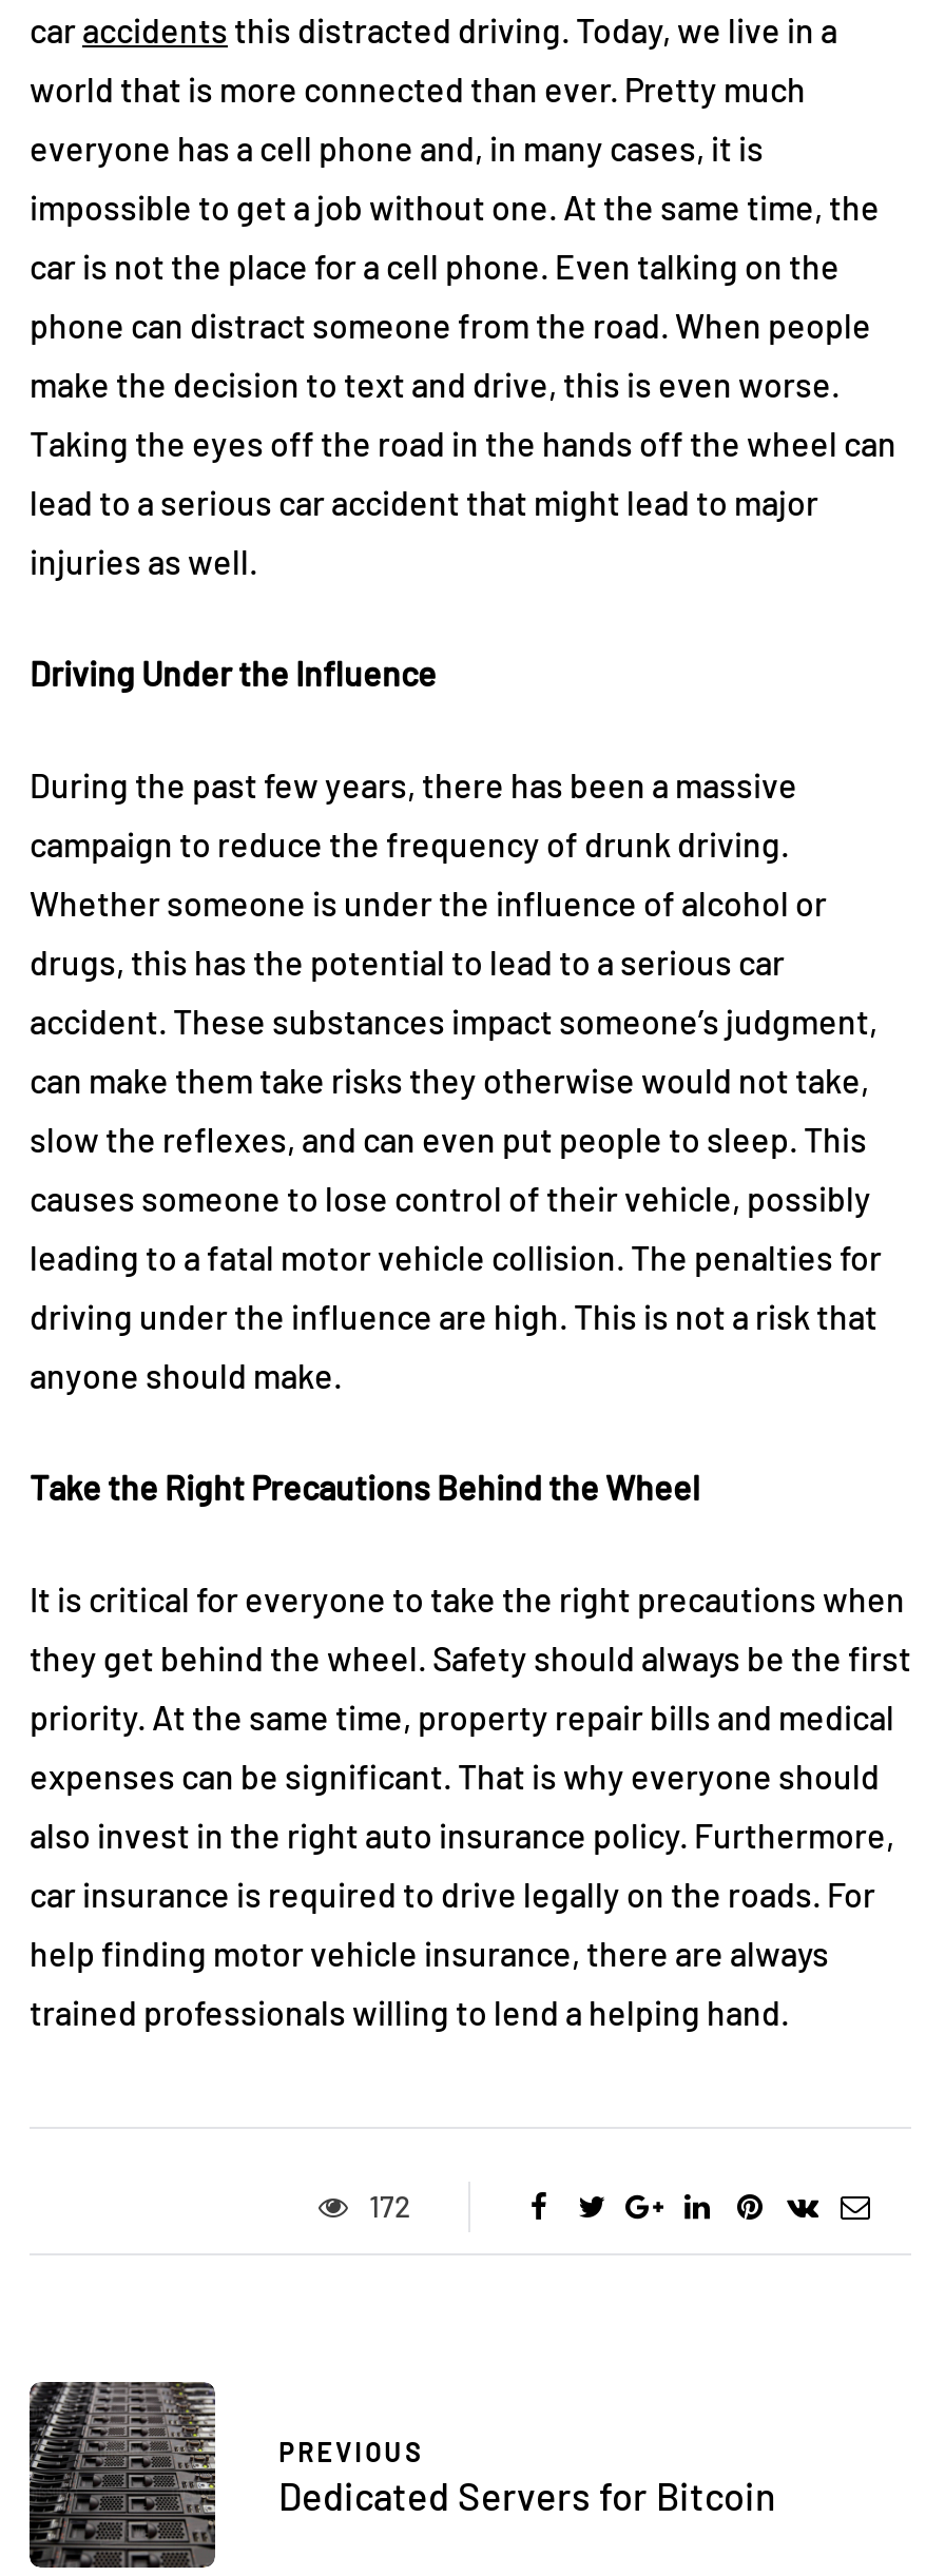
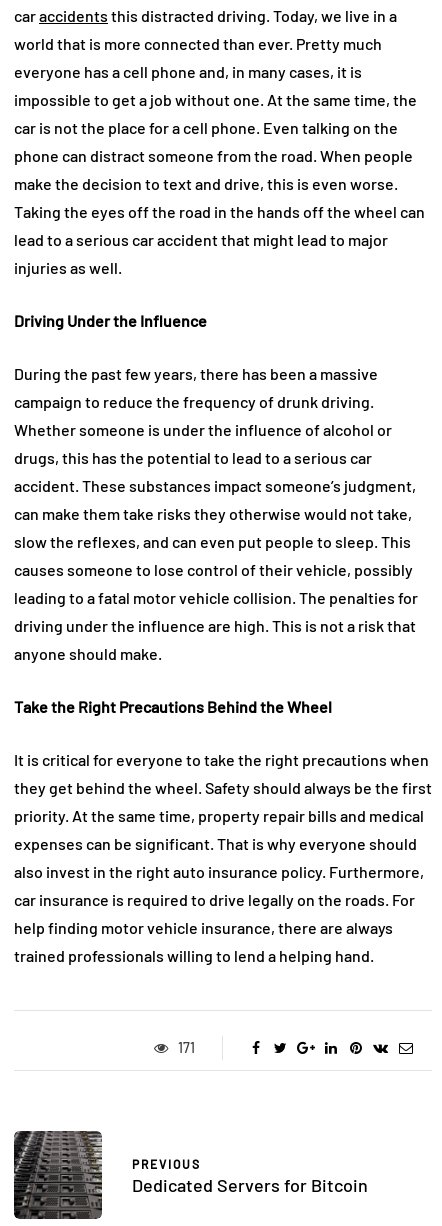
- 172
+ 171
